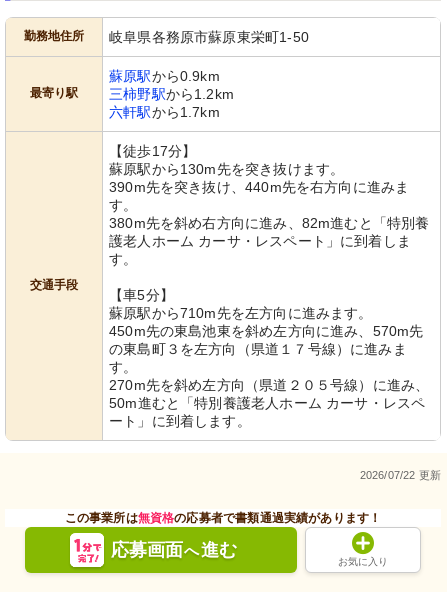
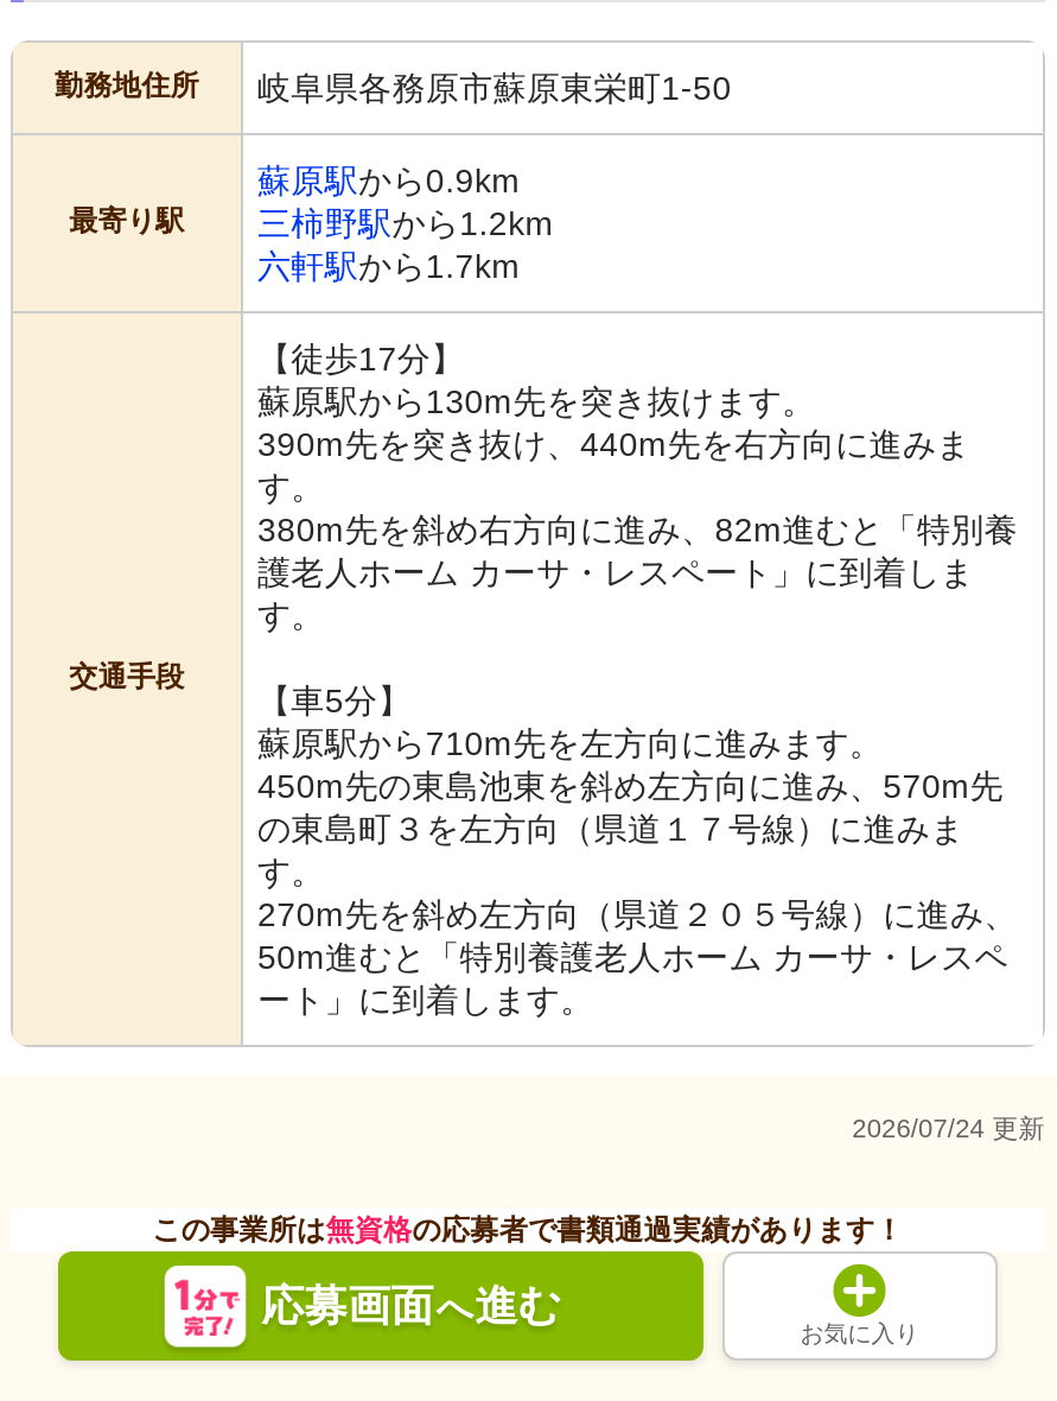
- 2026/07/22 更新
+ 2026/07/24 更新
